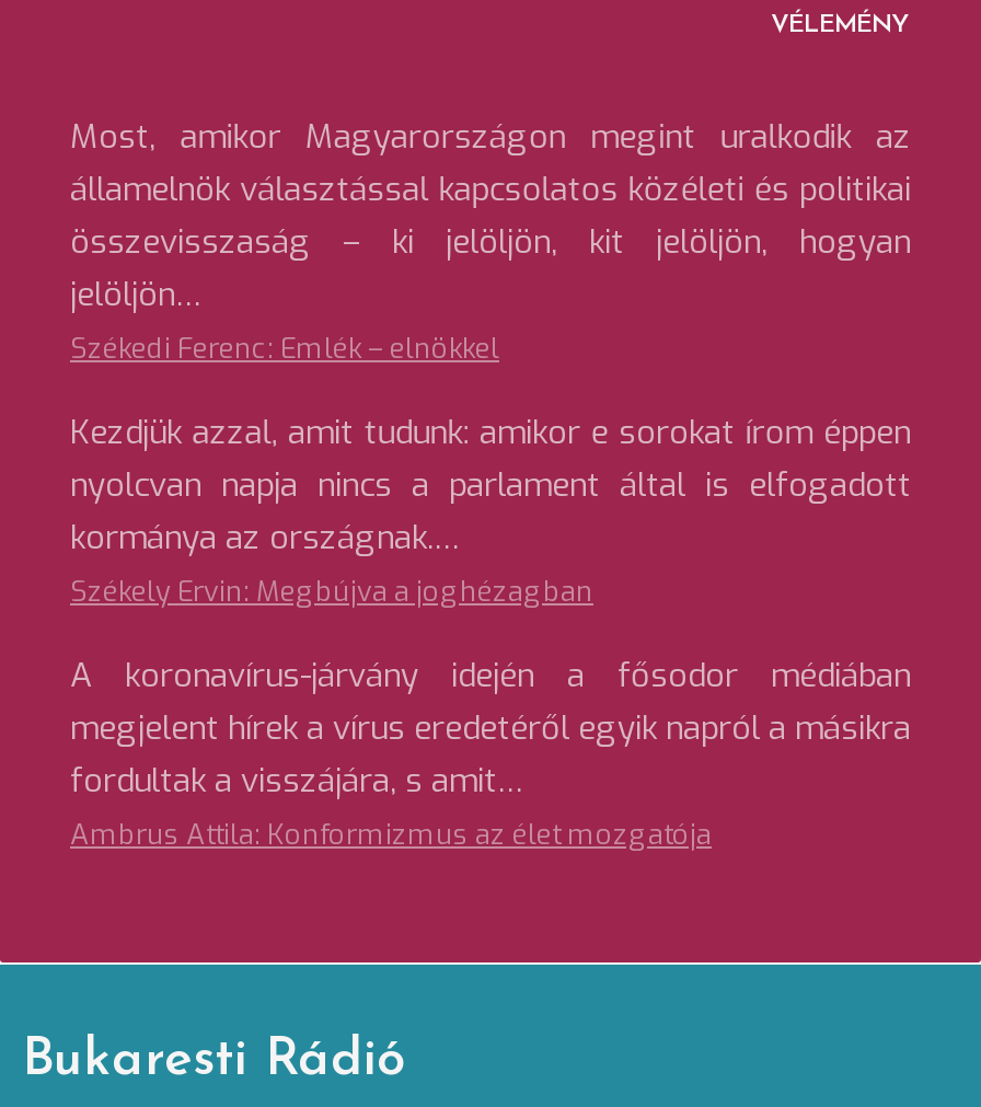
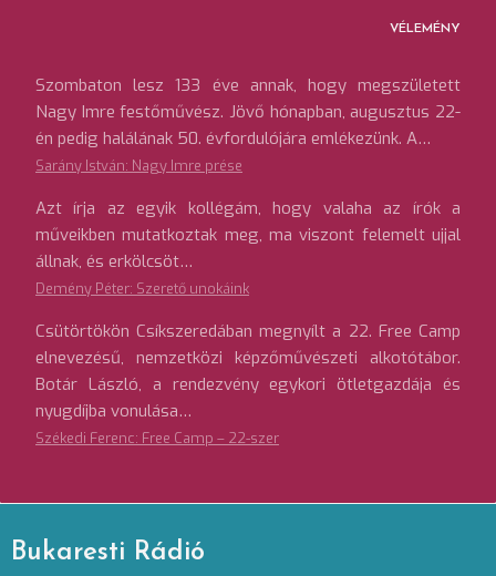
- Most, amikor Magyarországon megint uralkodik az
- államelnök választással kapcsolatos közéleti és politikai
- összevisszaság – ki jelöljön, kit jelöljön, hogyan
- jelöljön…
- Székedi Ferenc: Emlék – elnökkel
+ Szombaton lesz 133 éve annak, hogy megszületett
+ Nagy Imre festőművész. Jövő hónapban, augusztus 22-
+ én pedig halálának 50. évfordulójára emlékezünk. A…
+ Sarány István: Nagy Imre prése

- Kezdjük azzal, amit tudunk: amikor e sorokat írom éppen
- nyolcvan napja nincs a parlament által is elfogadott
- kormánya az országnak.…
- Székely Ervin: Megbújva a joghézagban
+ Azt írja az egyik kollégám, hogy valaha az írók a
+ műveikben mutatkoztak meg, ma viszont felemelt ujjal
+ állnak, és erkölcsöt…
+ Demény Péter: Szerető unokáink

- A koronavírus-járvány idején a fősodor médiában
- megjelent hírek a vírus eredetéről egyik napról a másikra
- fordultak a visszájára, s amit…
- Ambrus Attila: Konformizmus az élet mozgatója
+ Csütörtökön Csíkszeredában megnyílt a 22. Free Camp
+ elnevezésű, nemzetközi képzőművészeti alkotótábor.
+ Botár László, a rendezvény egykori ötletgazdája és
+ nyugdíjba vonulása…
+ Székedi Ferenc: Free Camp – 22-szer
